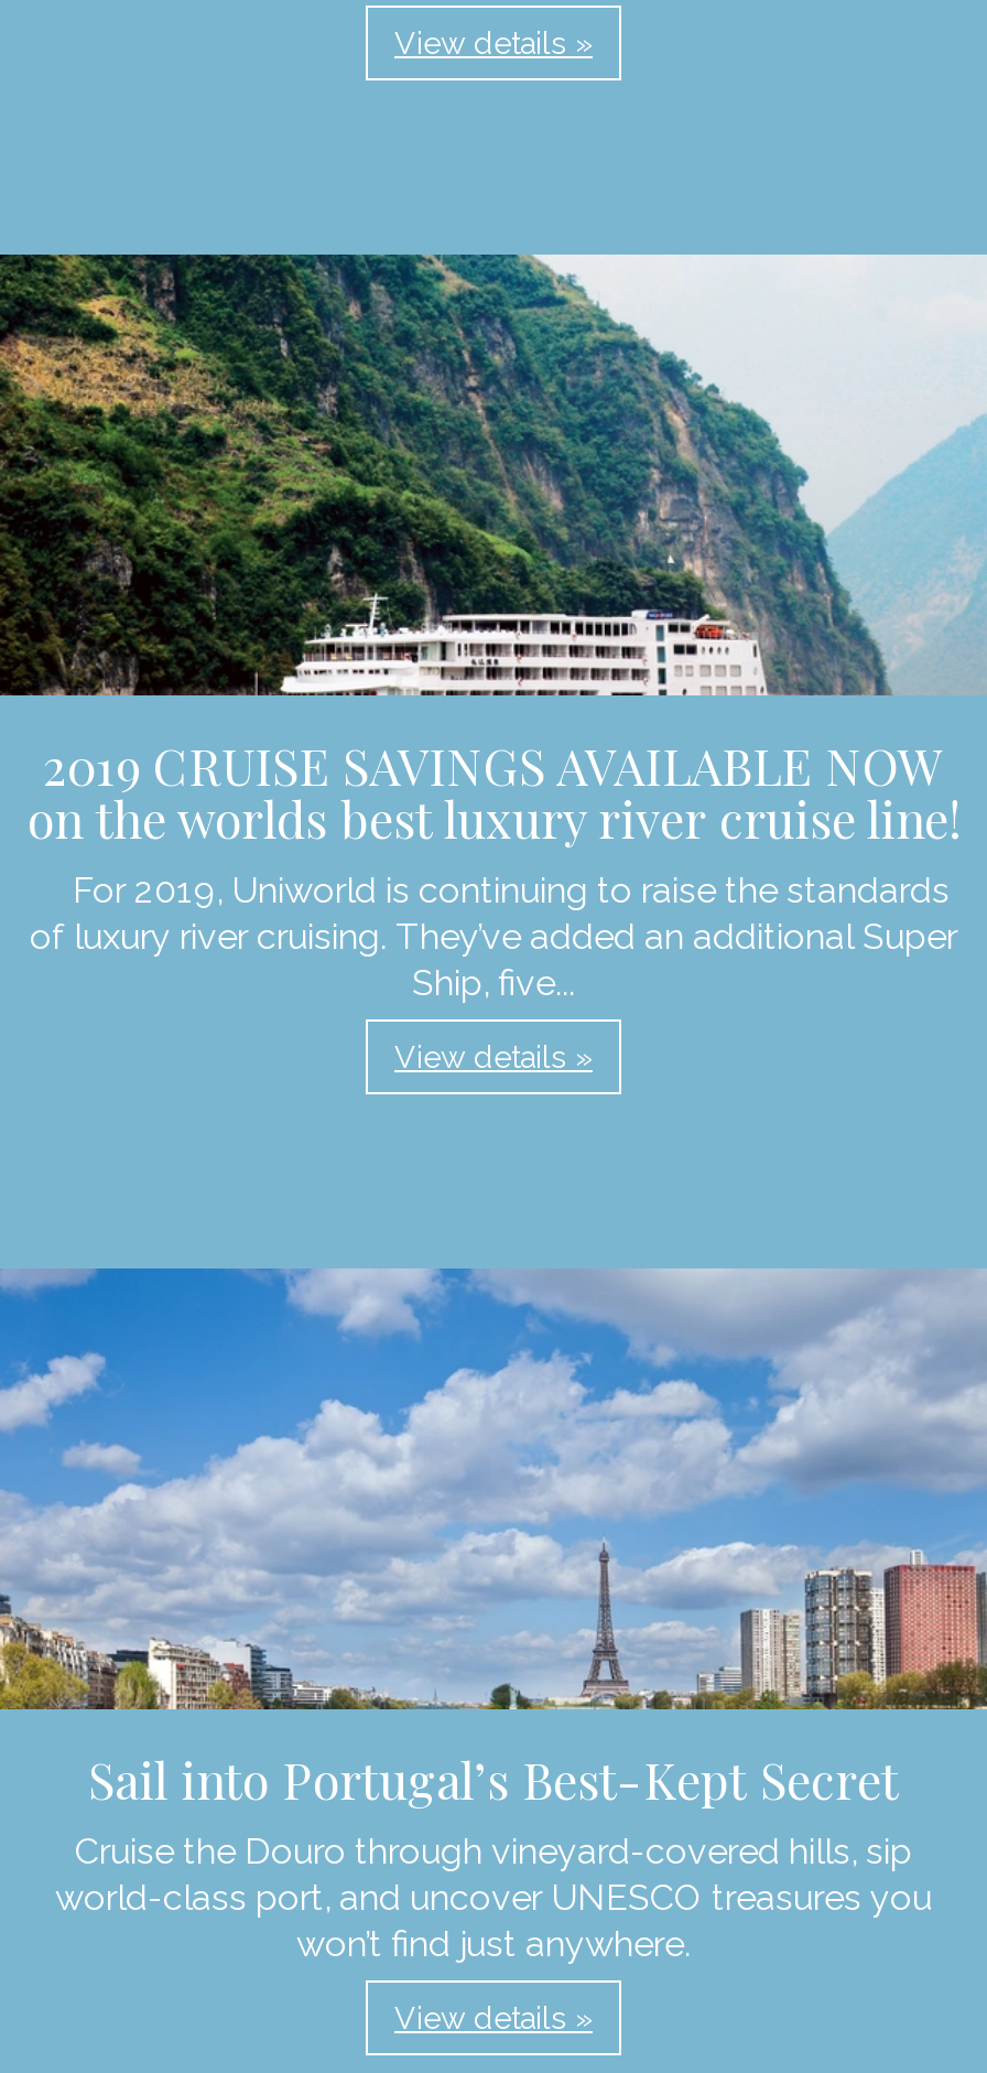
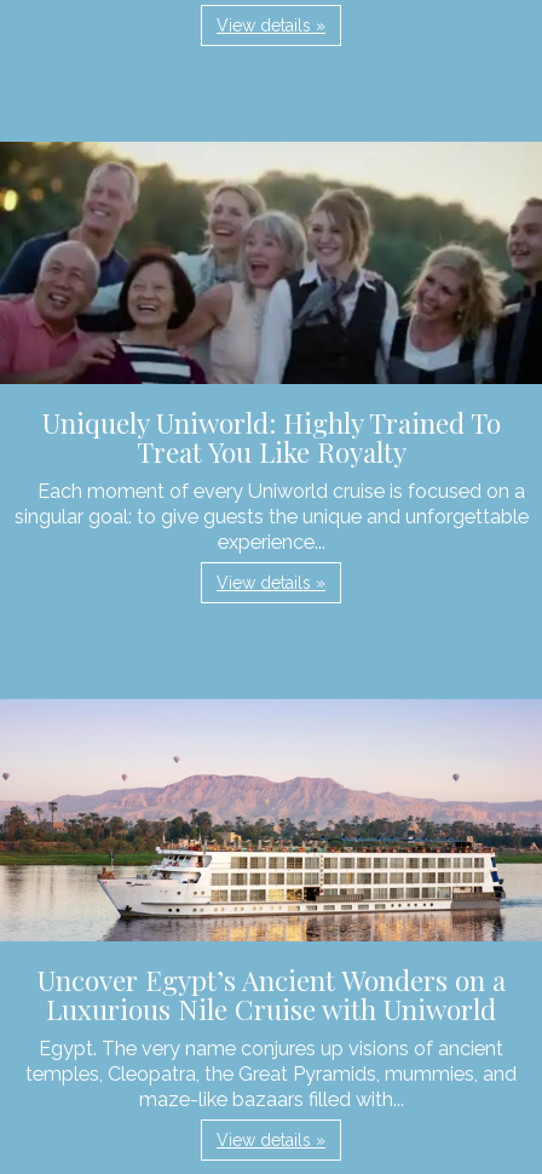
- [image]
- 2019 CRUISE SAVINGS AVAILABLE NOW
- on the worlds best luxury river cruise line!
- For 2019, Uniworld is continuing to raise the standards
- of luxury river cruising. They’ve added an additional Super
- Ship, five...
+ [image]
+ Uniquely Uniworld: Highly Trained To
+ Treat You Like Royalty
+ Each moment of every Uniworld cruise is focused on a
+ singular goal: to give guests the unique and unforgettable
+ experience...

- [image]
- Sail into Portugal’s Best-Kept Secret
- Cruise the Douro through vineyard-covered hills, sip
- world-class port, and uncover UNESCO treasures you
- won’t find just anywhere.
+ [image]
+ Uncover Egypt’s Ancient Wonders on a
+ Luxurious Nile Cruise with Uniworld
+ Egypt. The very name conjures up visions of ancient
+ temples, Cleopatra, the Great Pyramids, mummies, and
+ maze-like bazaars filled with...
